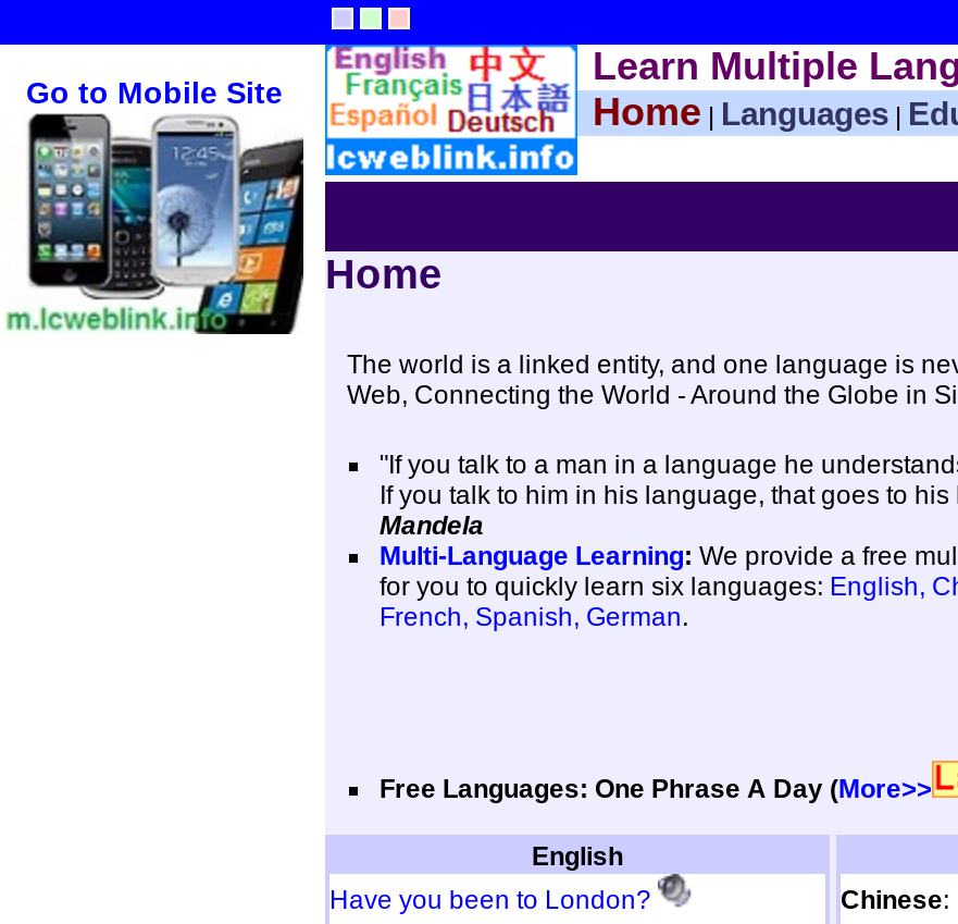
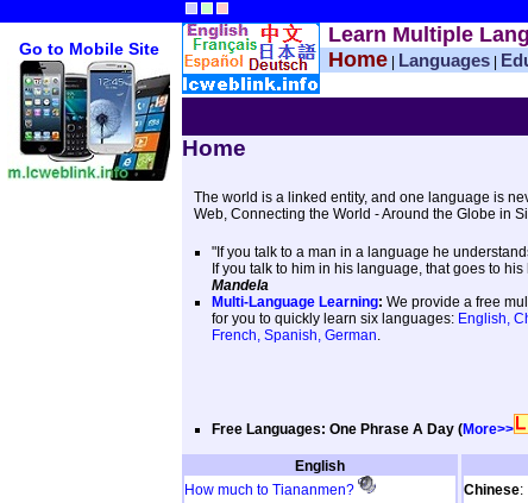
- Have you been to London?
+ How much to Tiananmen?
